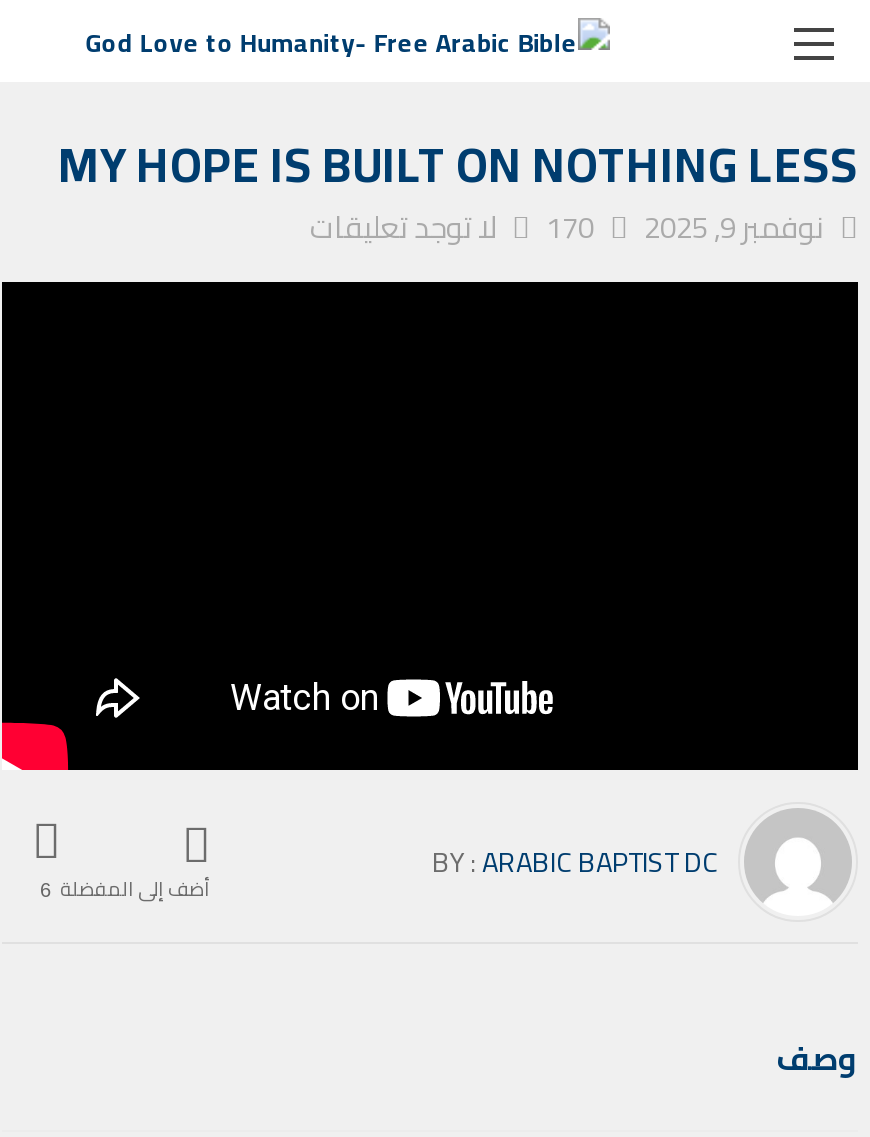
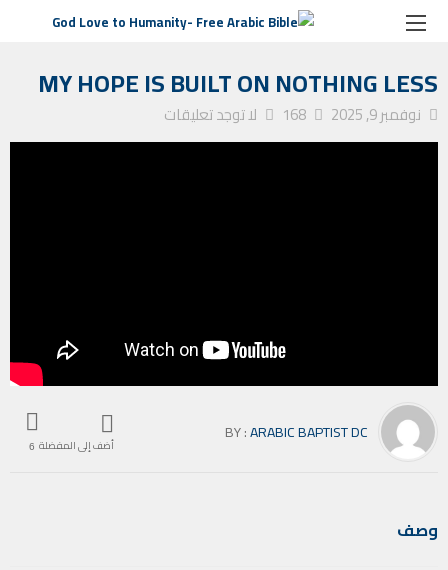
- 170 لا توجد تعليقات
+ 168 لا توجد تعليقات
